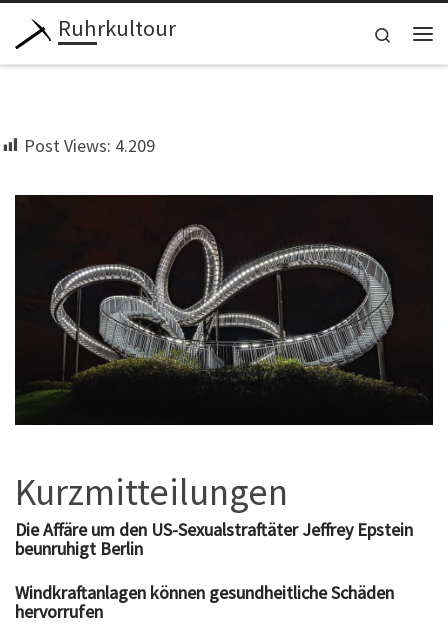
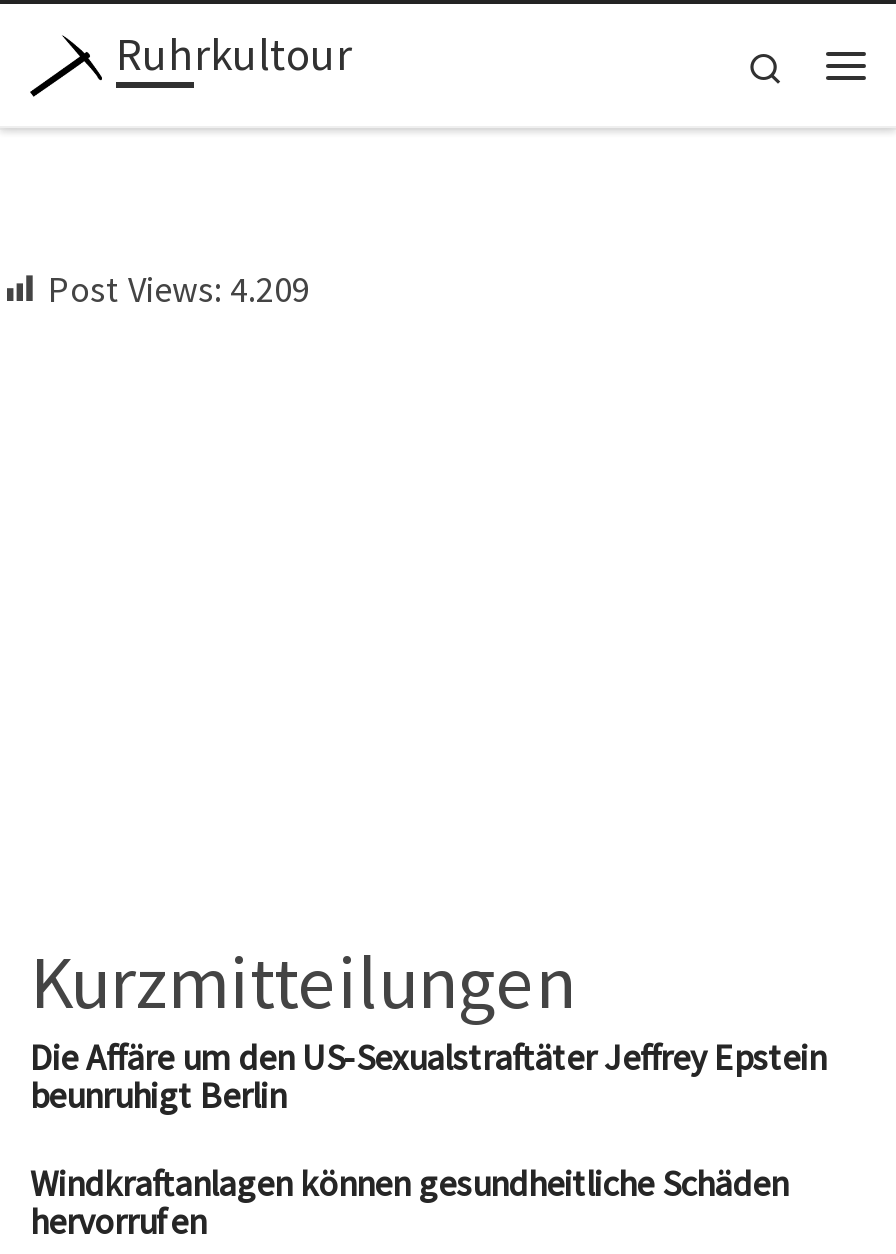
- [image]
